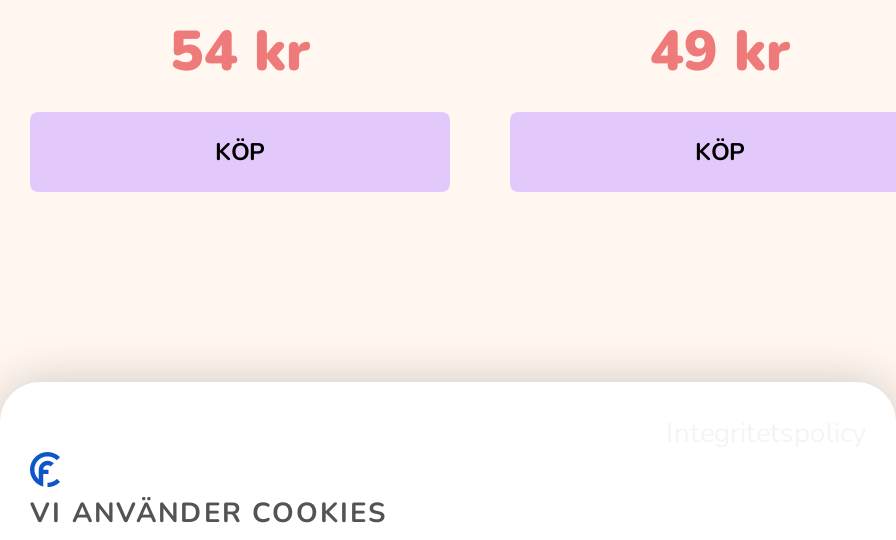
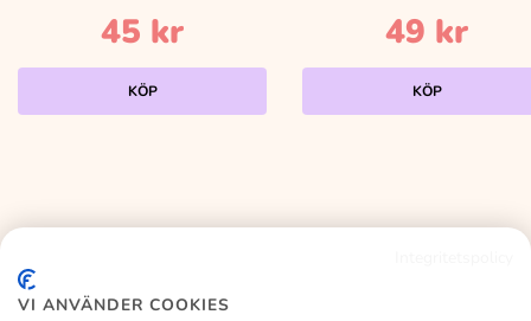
- 54 kr
+ 45 kr
